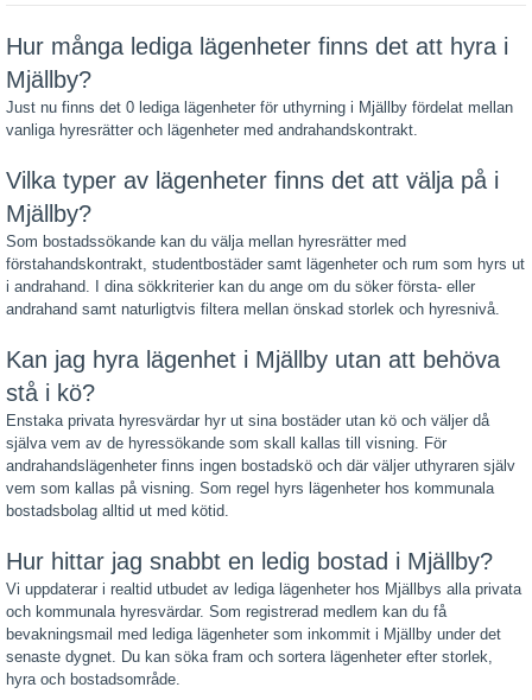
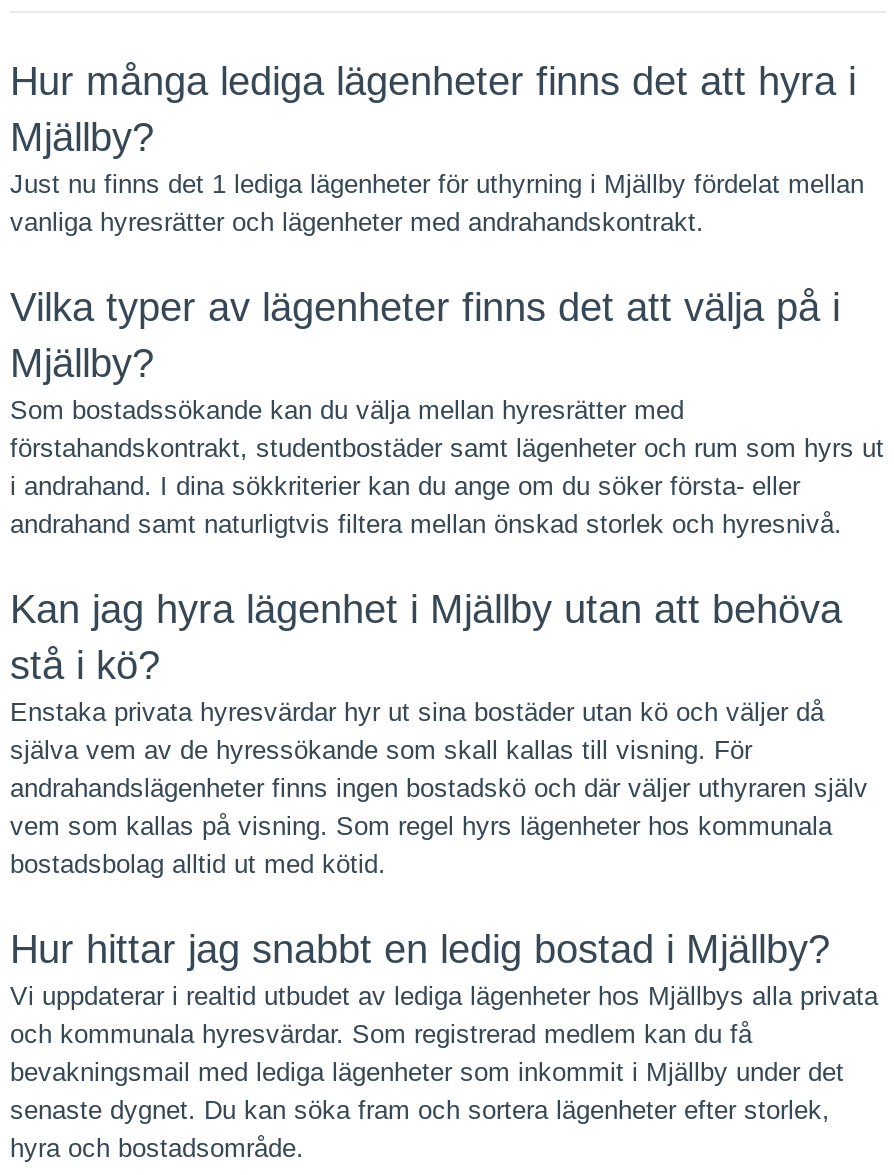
- Just nu finns det 0 lediga lägenheter för uthyrning i Mjällby fördelat mellan
+ Just nu finns det 1 lediga lägenheter för uthyrning i Mjällby fördelat mellan
